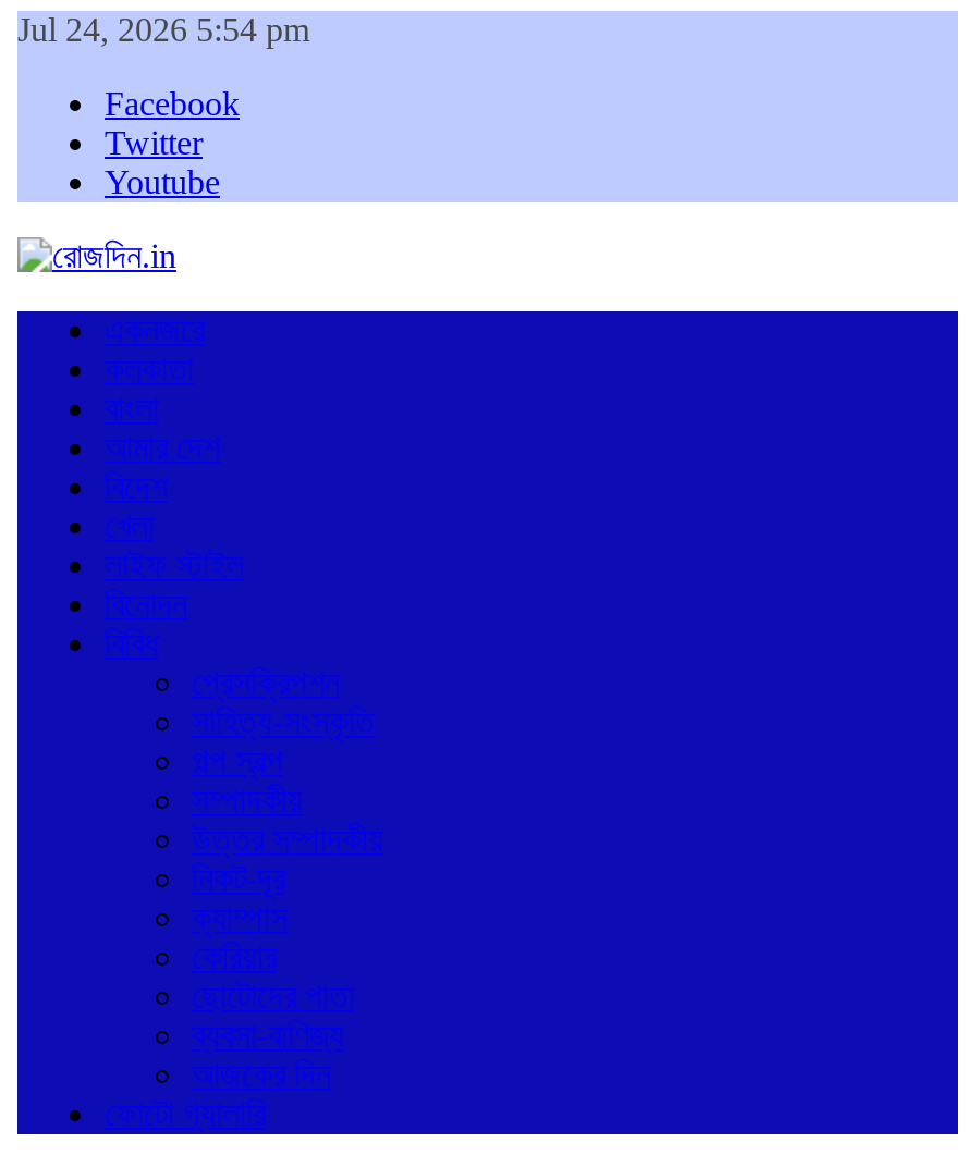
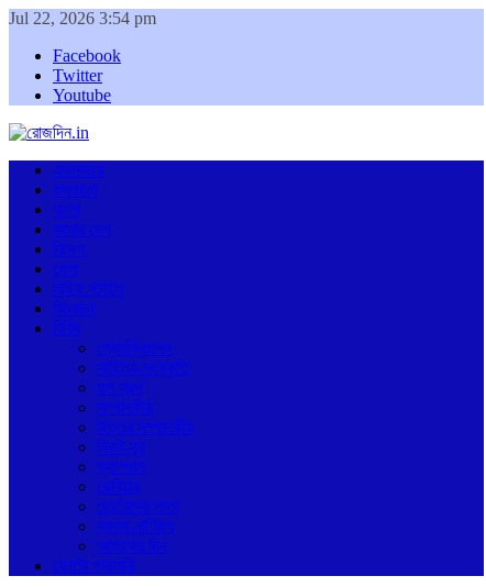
- Jul 24, 2026 5:54 pm
+ Jul 22, 2026 3:54 pm
